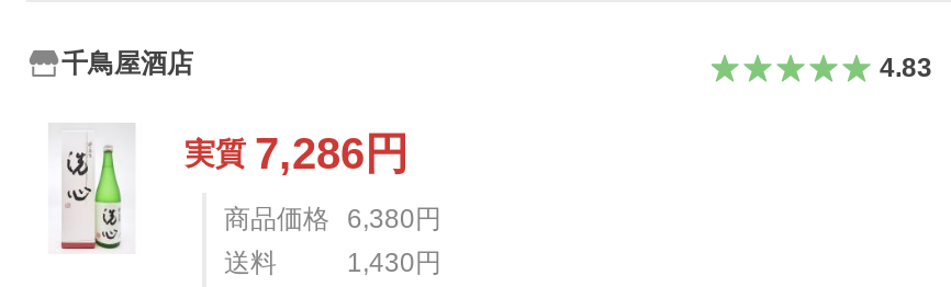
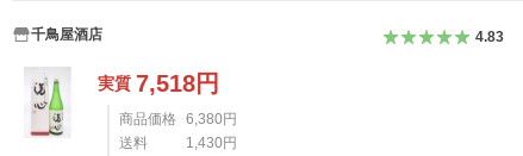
- 実質7,286円
+ 実質7,518円
